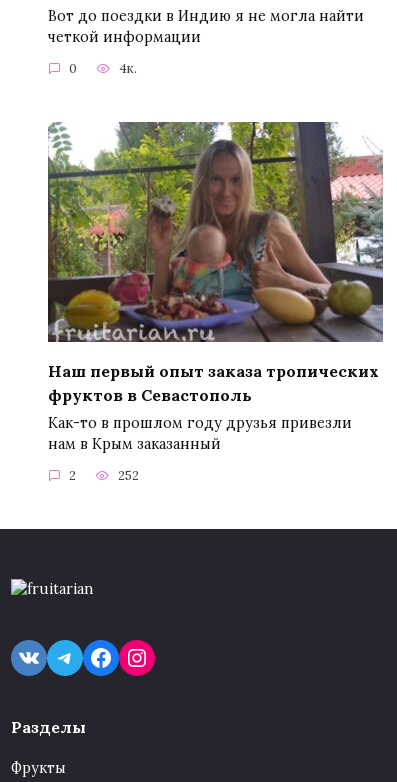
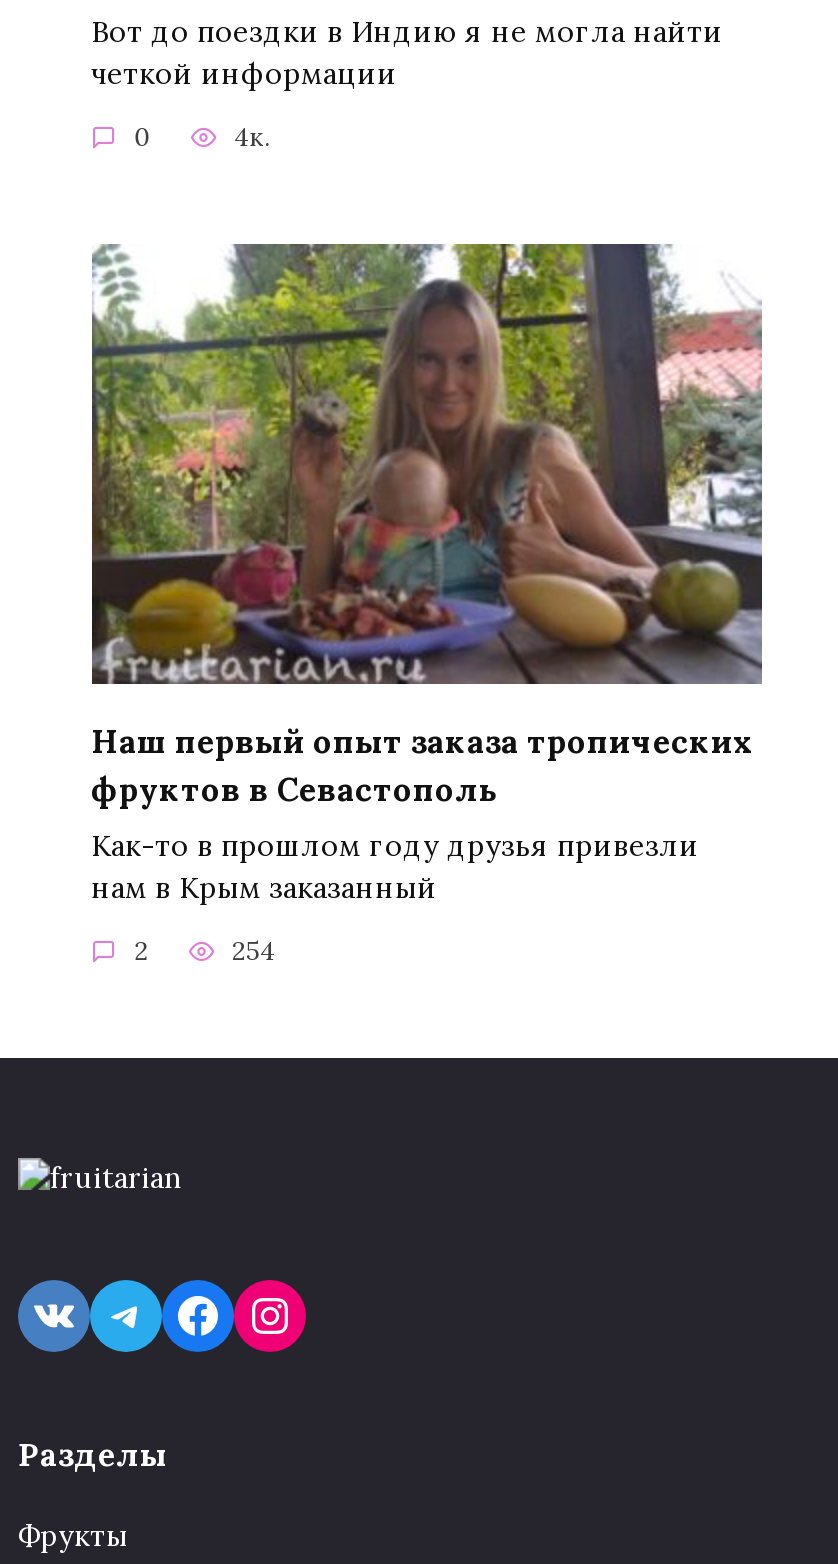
- 252
+ 254
